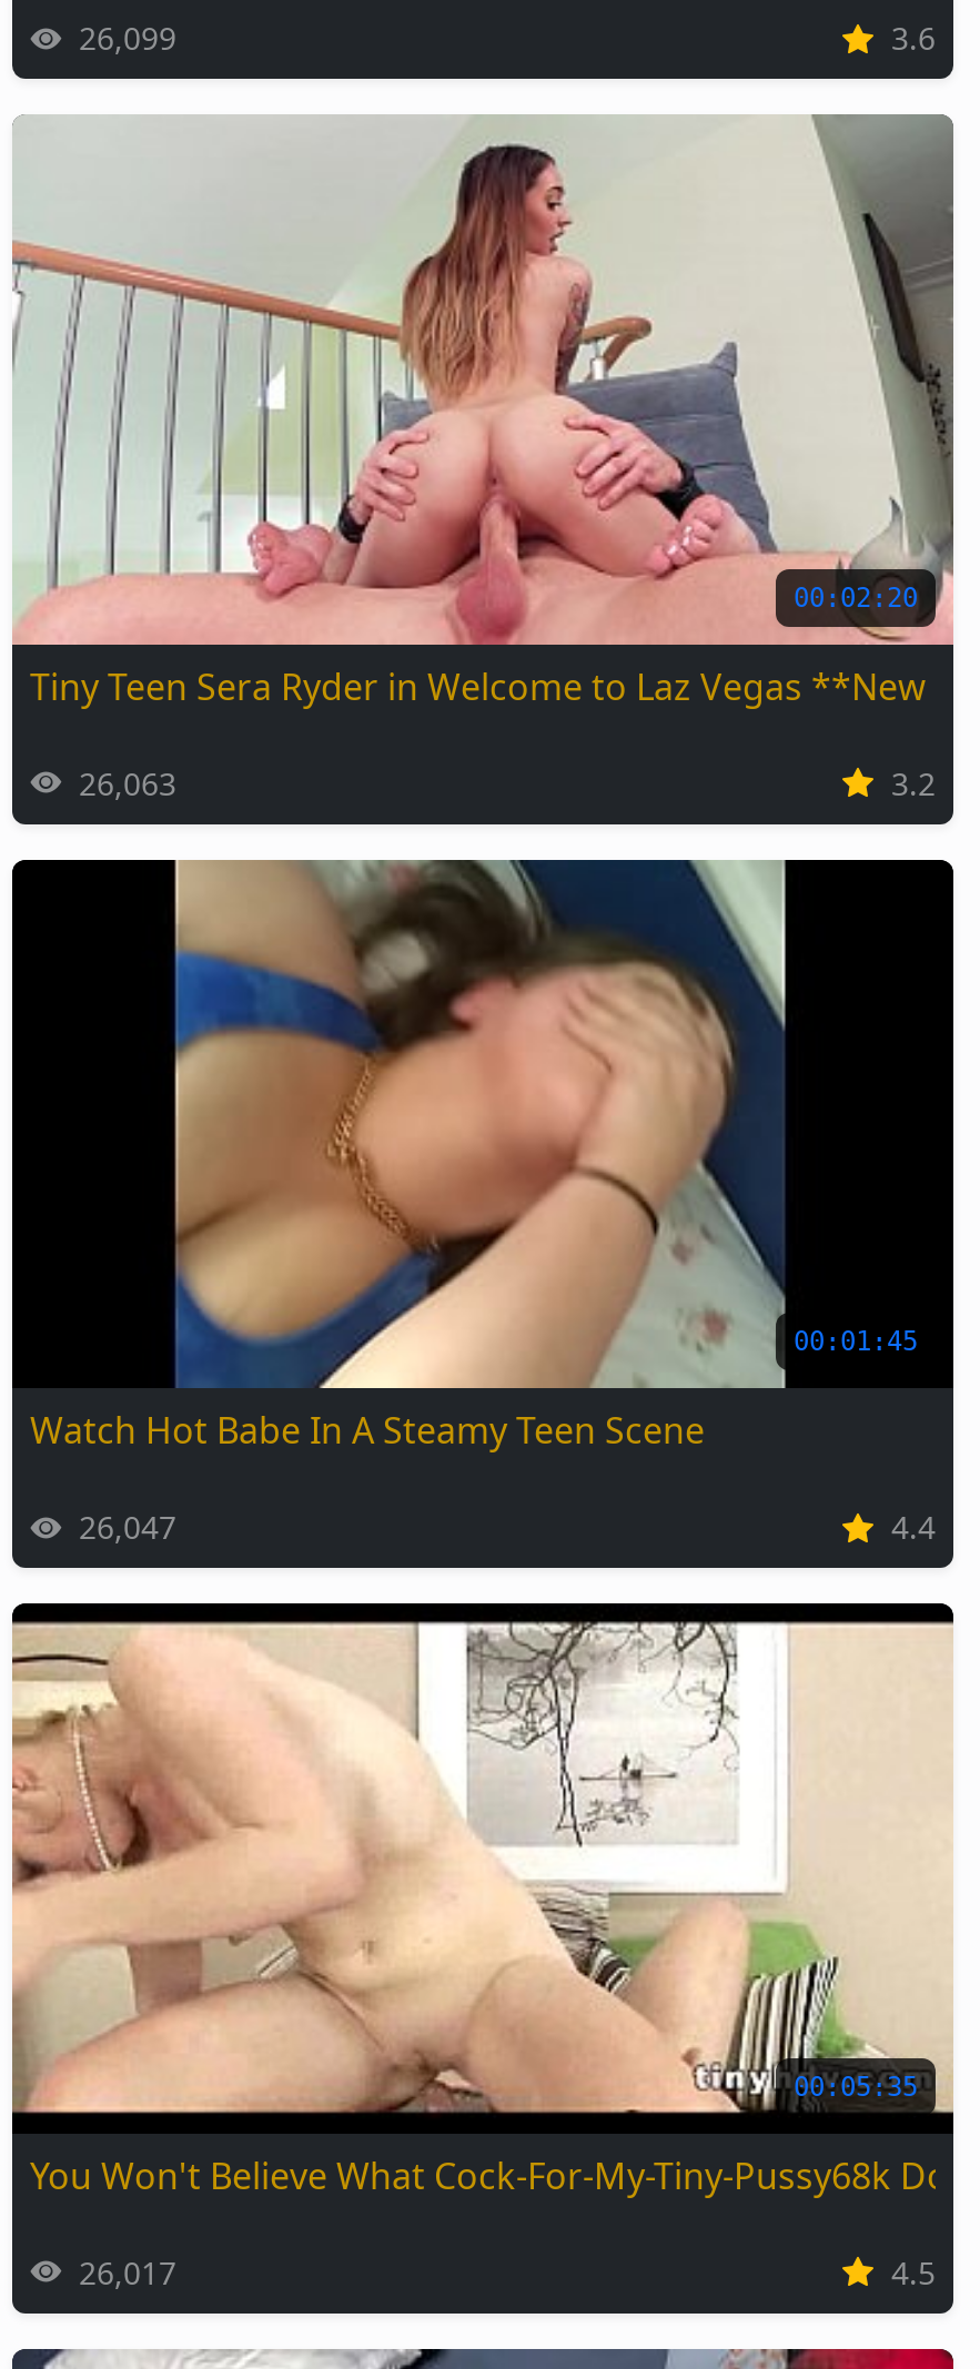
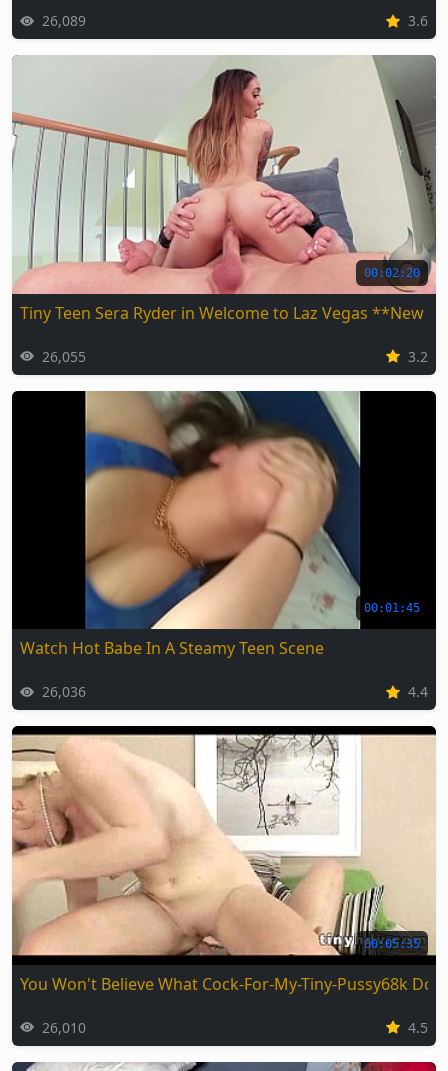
- 26,099
+ 26,089

- 26,063
+ 26,055

- 26,047
+ 26,036

- 26,017
+ 26,010
